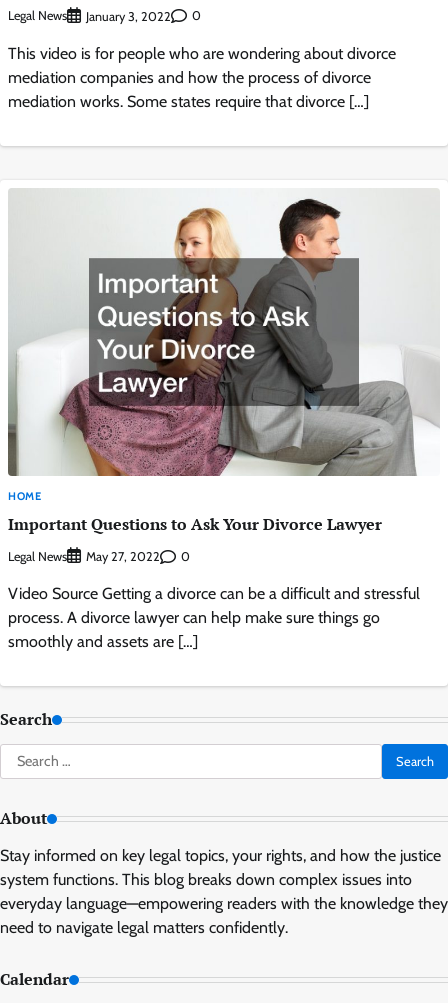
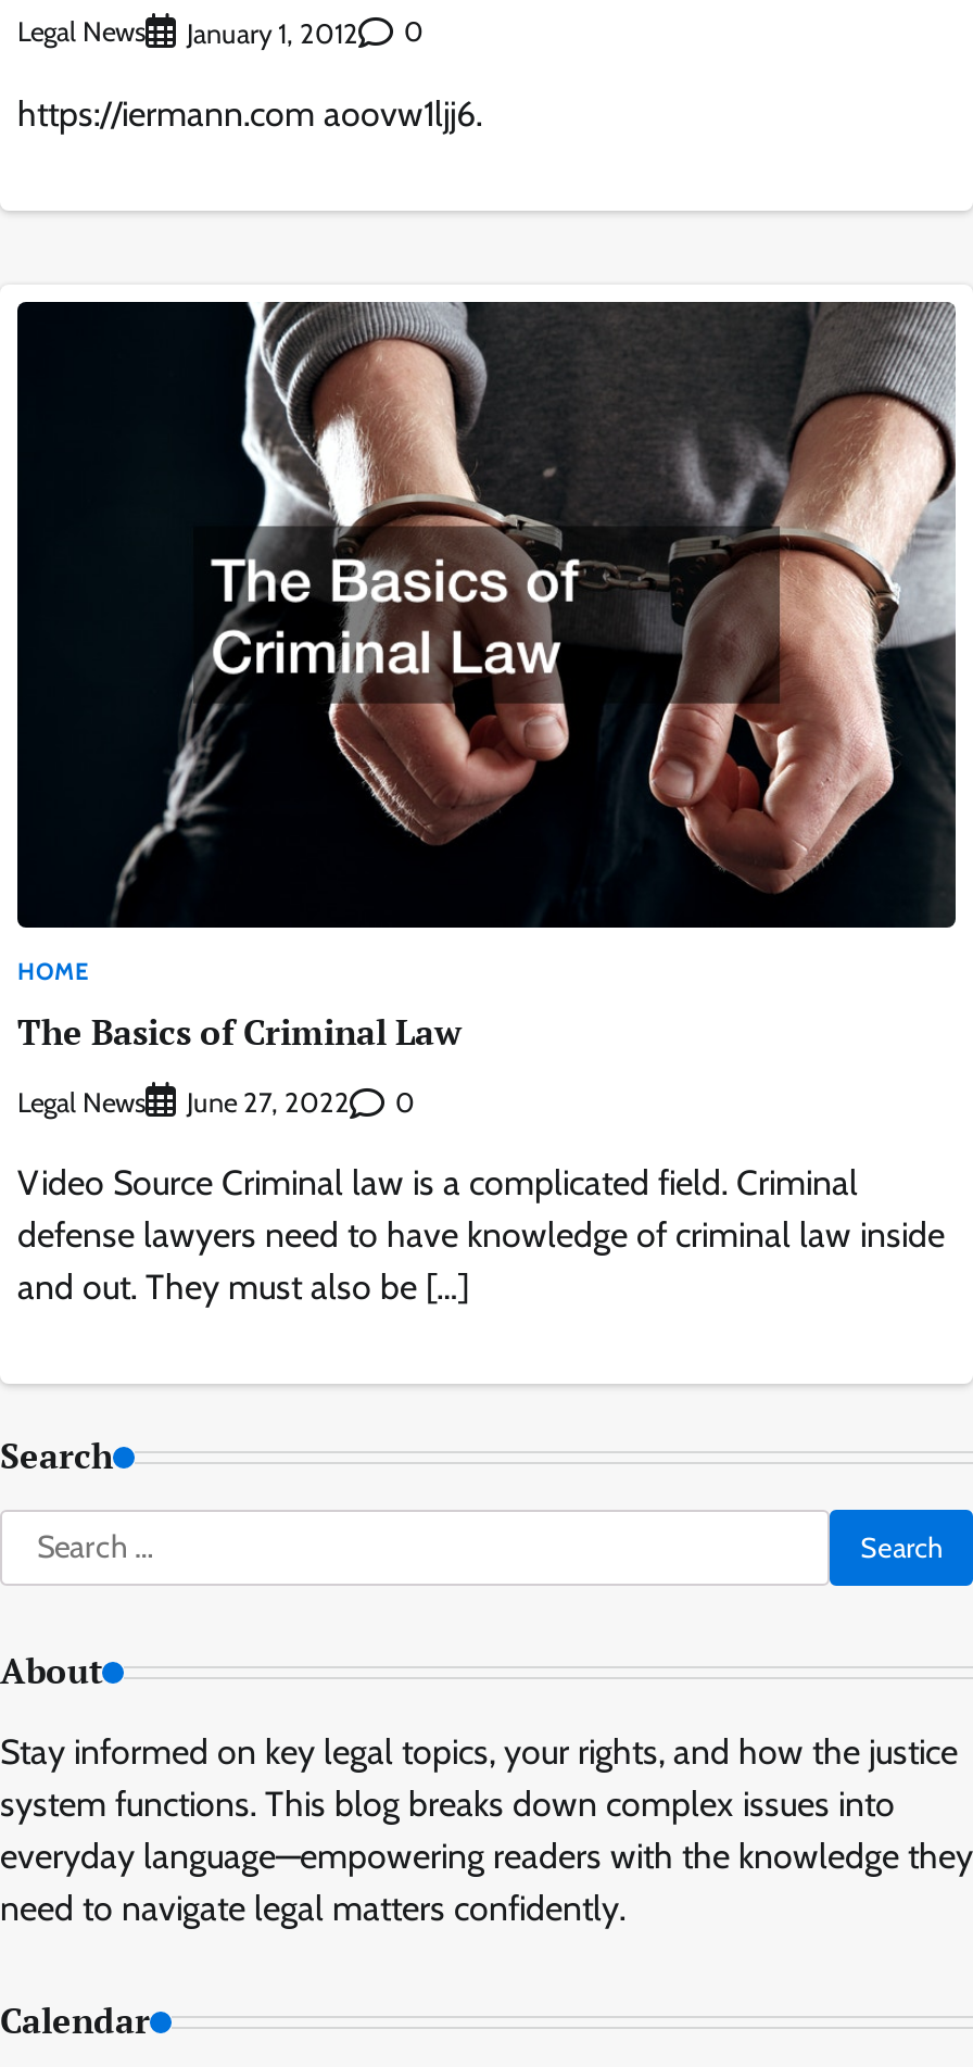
- January 3, 2022
+ January 1, 2012

- This video is for people who are wondering about divorce
- mediation companies and how the process of divorce
- mediation works. Some states require that divorce […]
+ https://iermann.com aoovw1ljj6.

- [image]
- Important Questions to Ask Your Divorce Lawyer
+ [image]
+ The Basics of Criminal Law

- May 27, 2022
+ June 27, 2022

- Video Source Getting a divorce can be a difficult and stressful
- process. A divorce lawyer can help make sure things go
- smoothly and assets are […]
+ Video Source Criminal law is a complicated field. Criminal
+ defense lawyers need to have knowledge of criminal law inside
+ and out. They must also be […]
